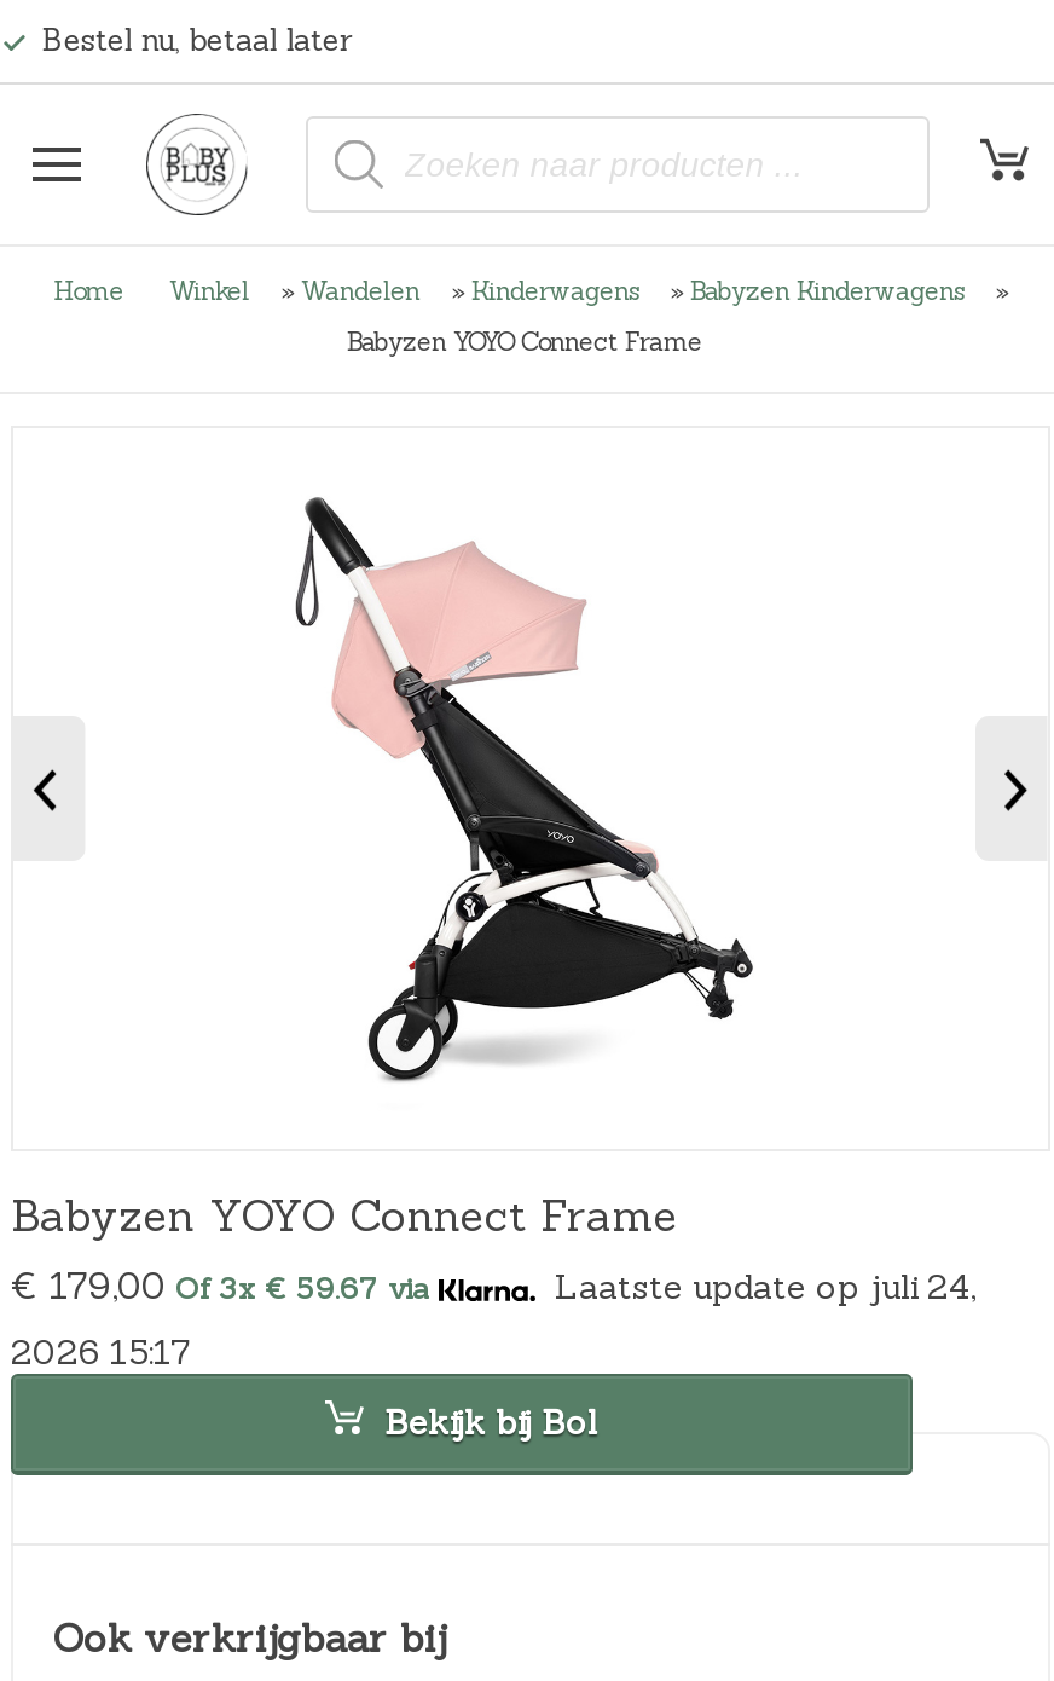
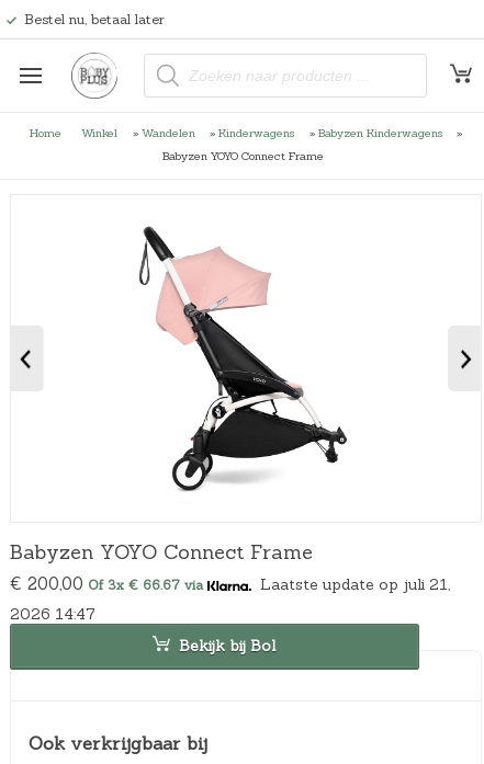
- € 179,00 Of 3x € 59.67 via
+ € 200,00 Of 3x € 66.67 via

- Laatste update op juli 24,
+ Laatste update op juli 21,

- 2026 15:17
+ 2026 14:47
